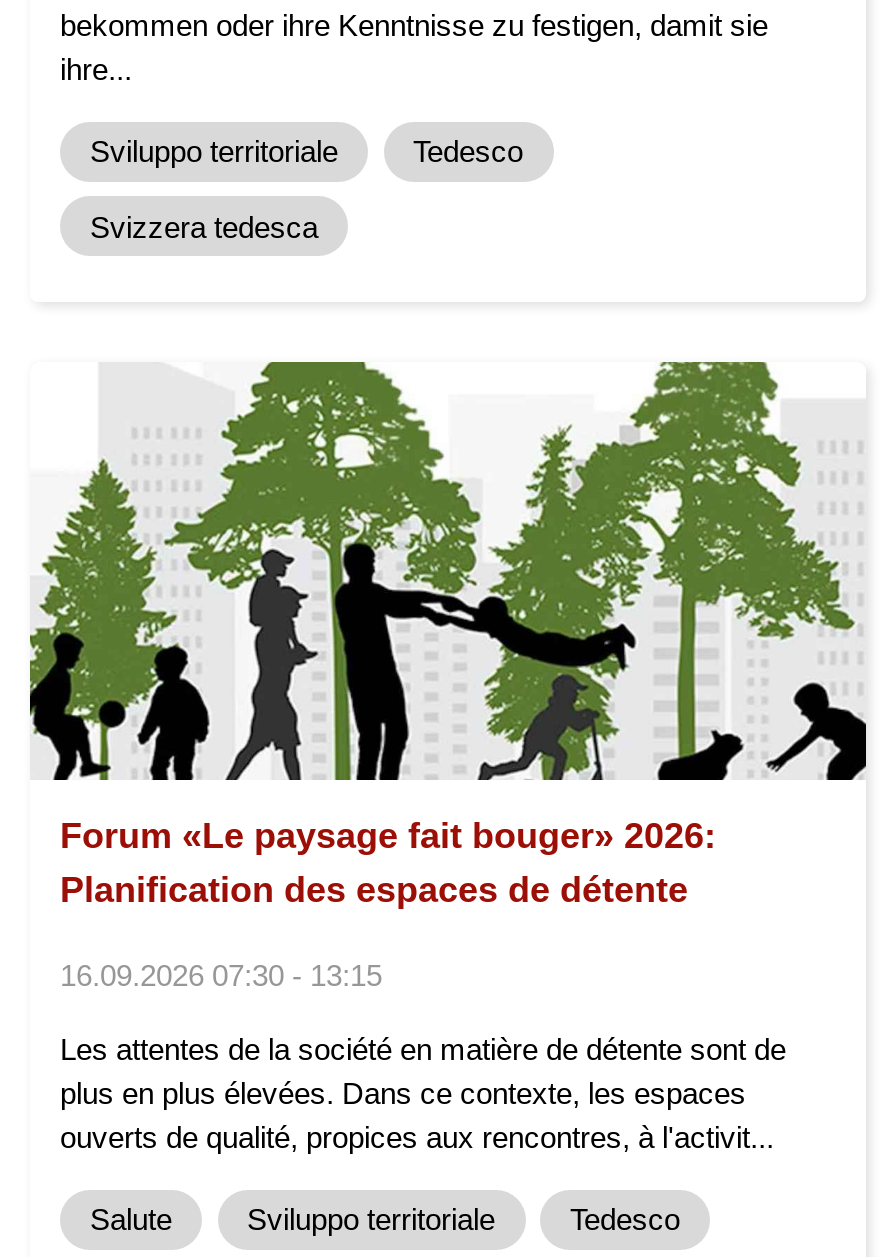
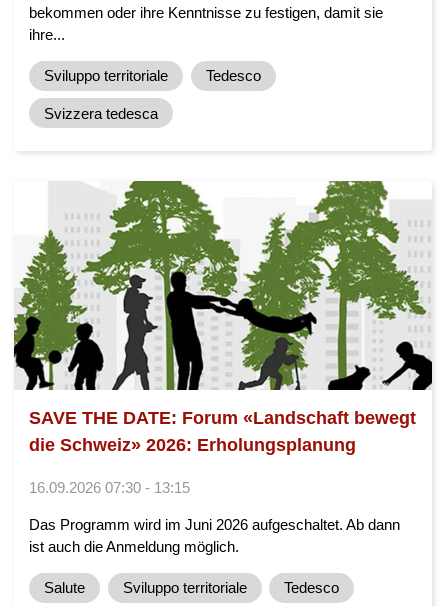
- Forum «Le paysage fait bouger» 2026:
- Planification des espaces de détente
+ SAVE THE DATE: Forum «Landschaft bewegt
+ die Schweiz» 2026: Erholungsplanung

- Les attentes de la société en matière de détente sont de
- plus en plus élevées. Dans ce contexte, les espaces
- ouverts de qualité, propices aux rencontres, à l'activit...
+ Das Programm wird im Juni 2026 aufgeschaltet. Ab dann
+ ist auch die Anmeldung möglich.
